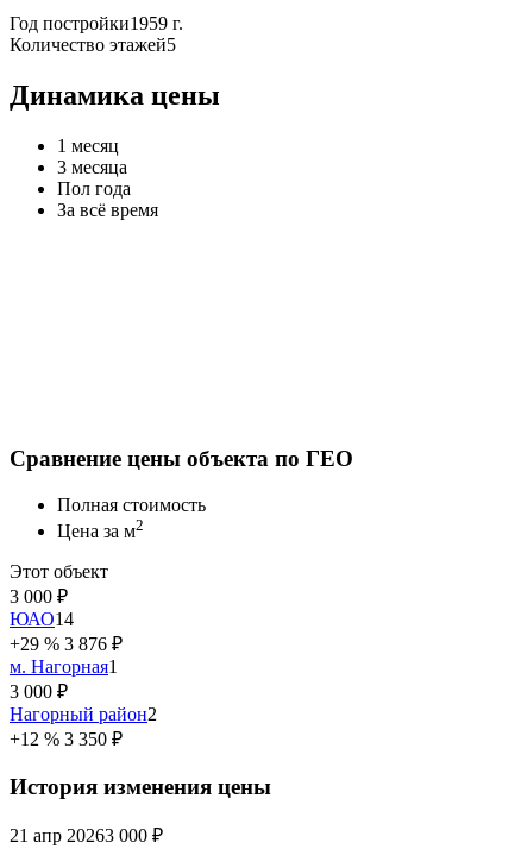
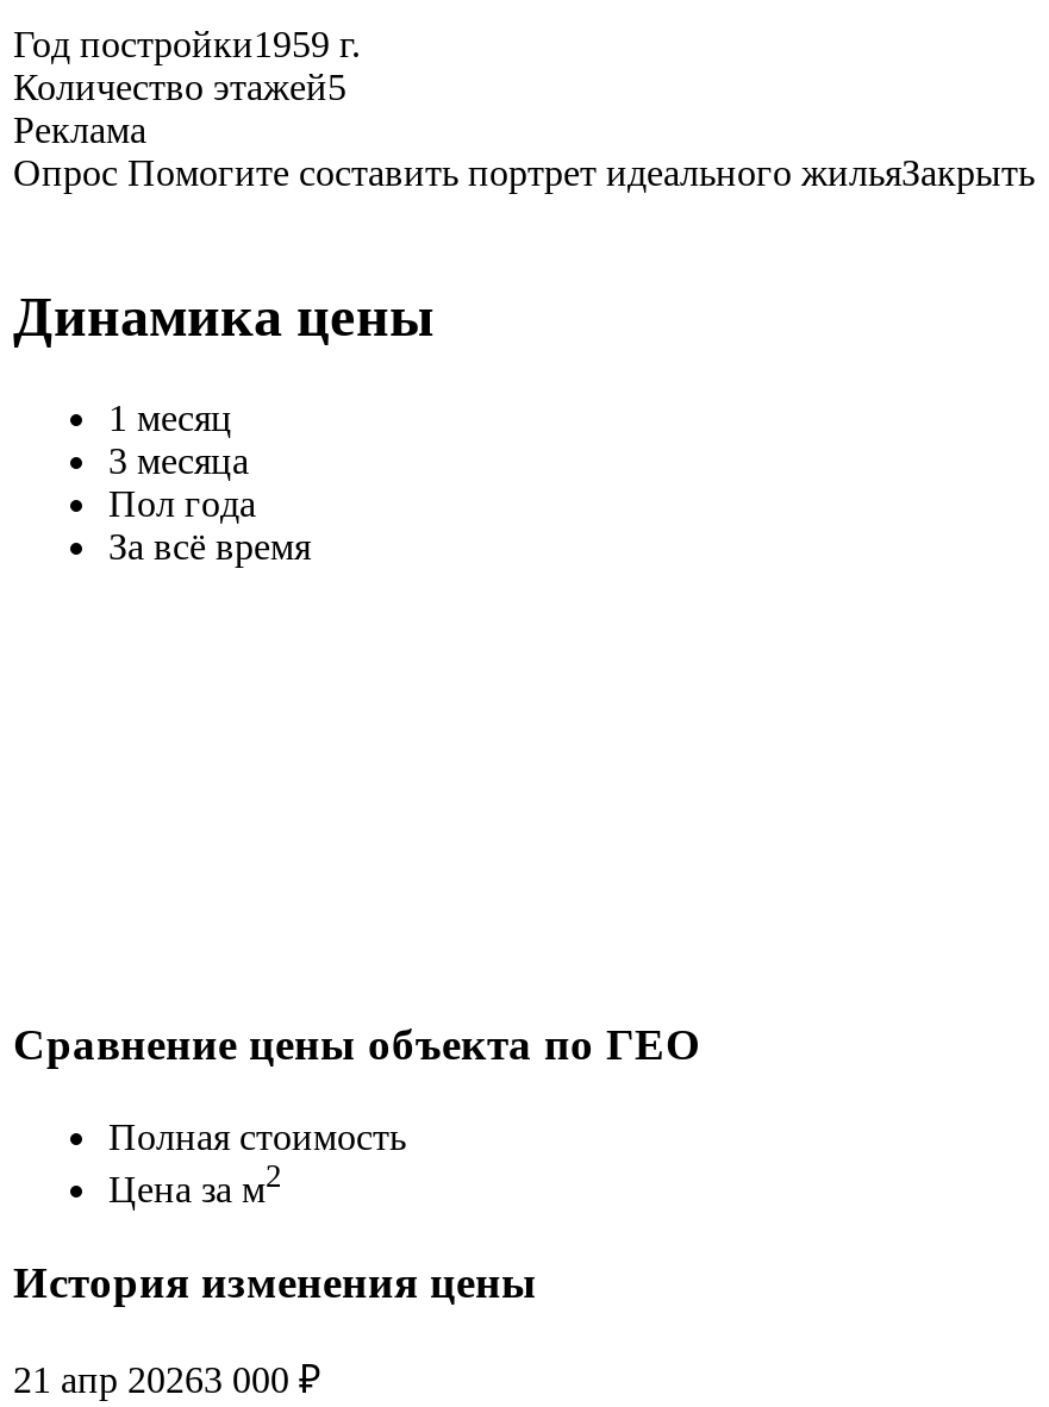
+ Реклама
+ Опрос Помогите составить портрет идеального жильяЗакрыть

moved down: Динамика цены | 1 месяц | Пол года | За всё время | Сравнение цены объекта по ГЕО | Полная стоимость | Цена за м2

- Этот объект
- 3 000 ₽
- ЮАО 14
- +29 % 3 876 ₽
- м. Нагорная1
- 3 000 ₽
- Нагорный район2
- +12 % 3 350 ₽
